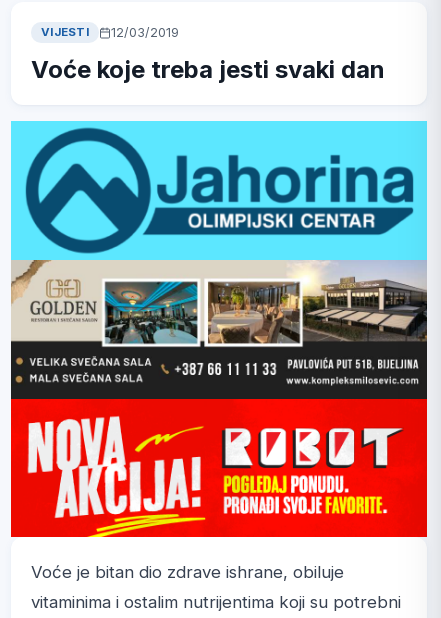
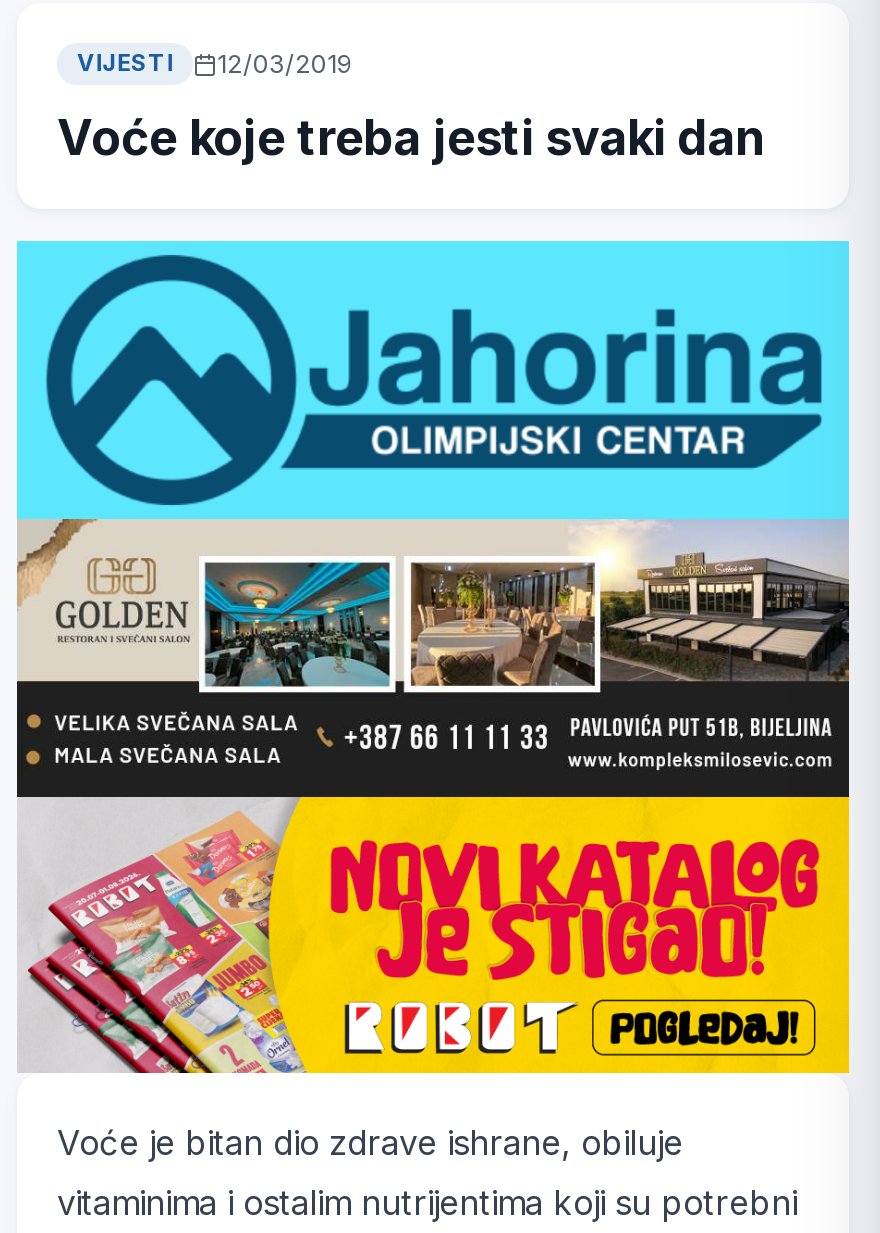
- [image]
+ [image]
